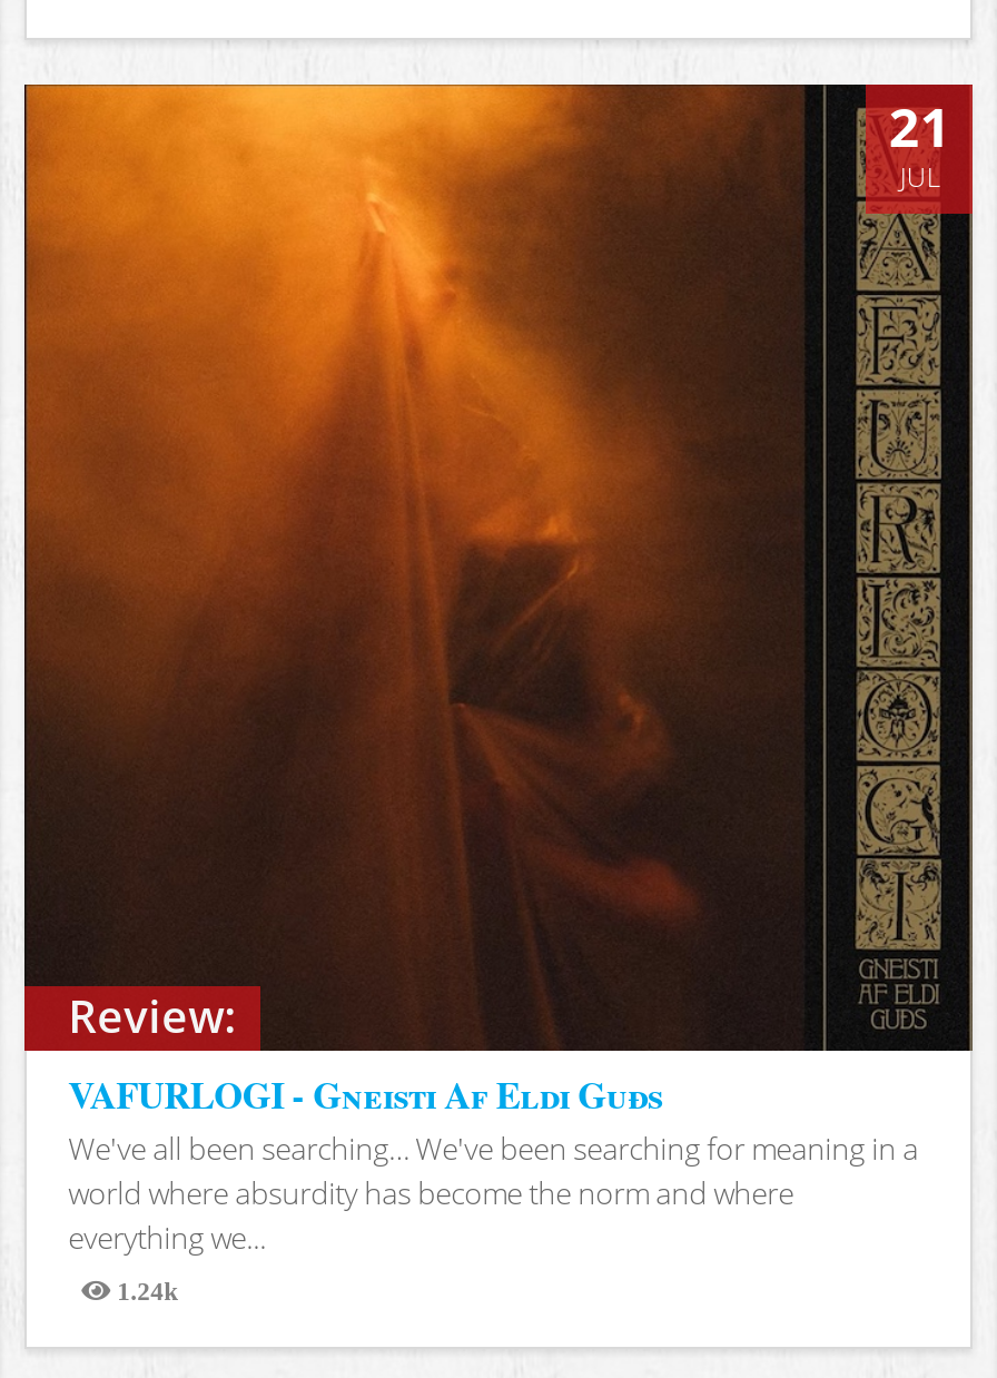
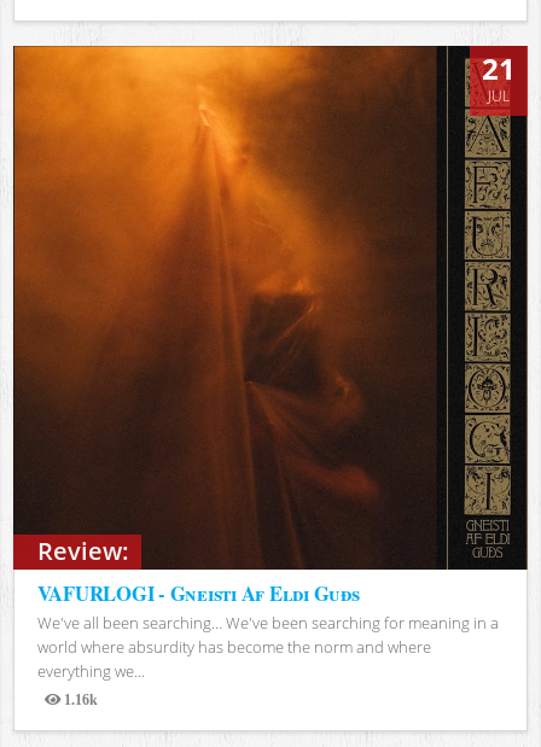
- 1.24k
+ 1.16k
